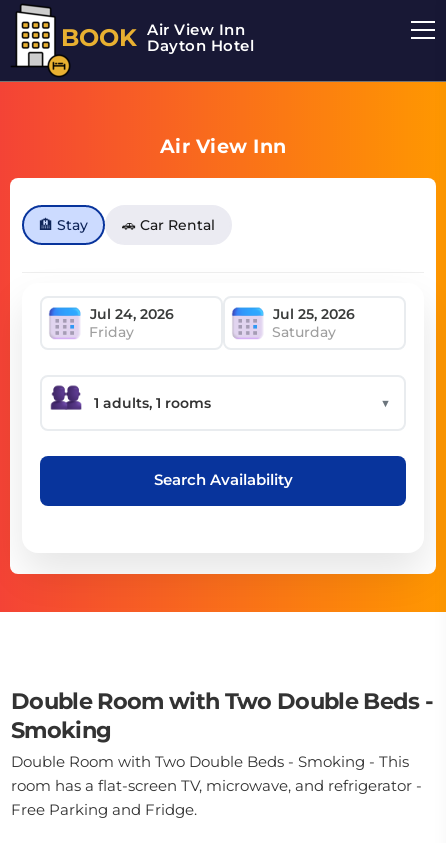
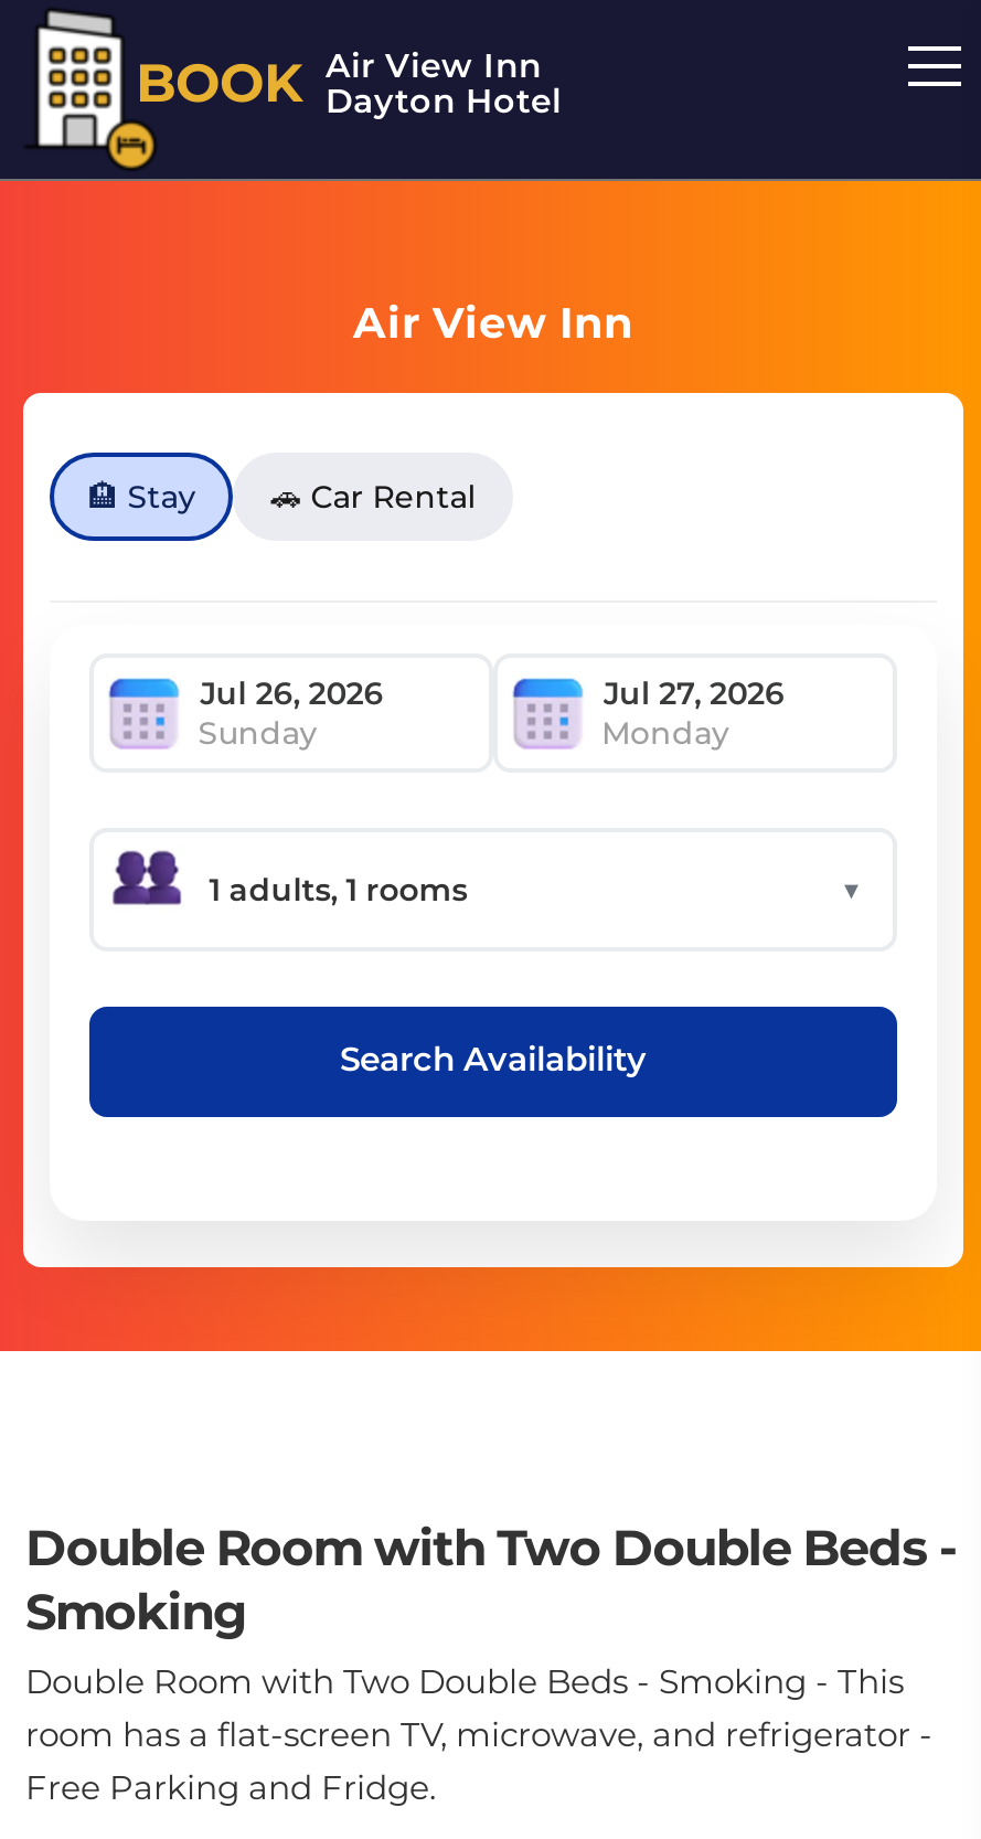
- Friday
- Saturday
+ Sunday
+ Monday
